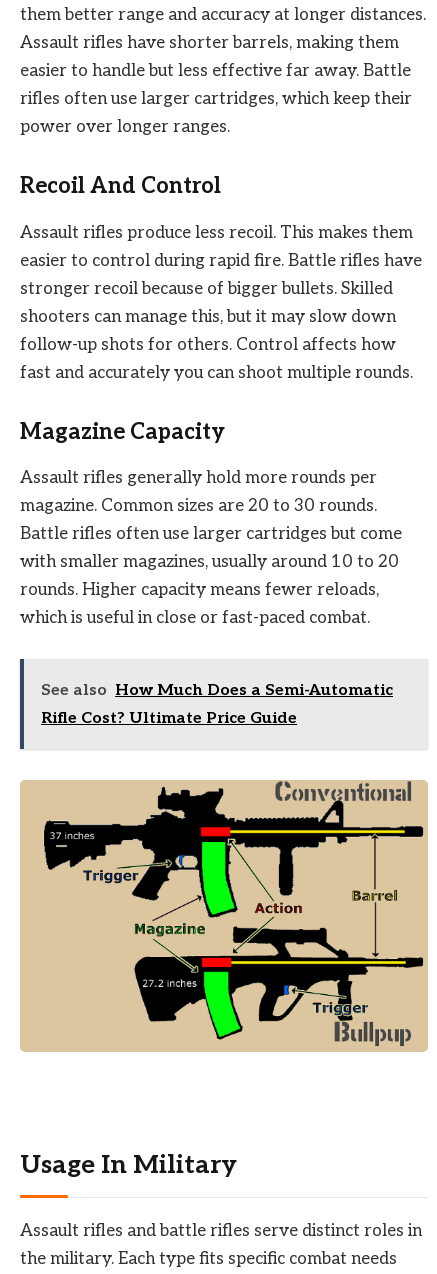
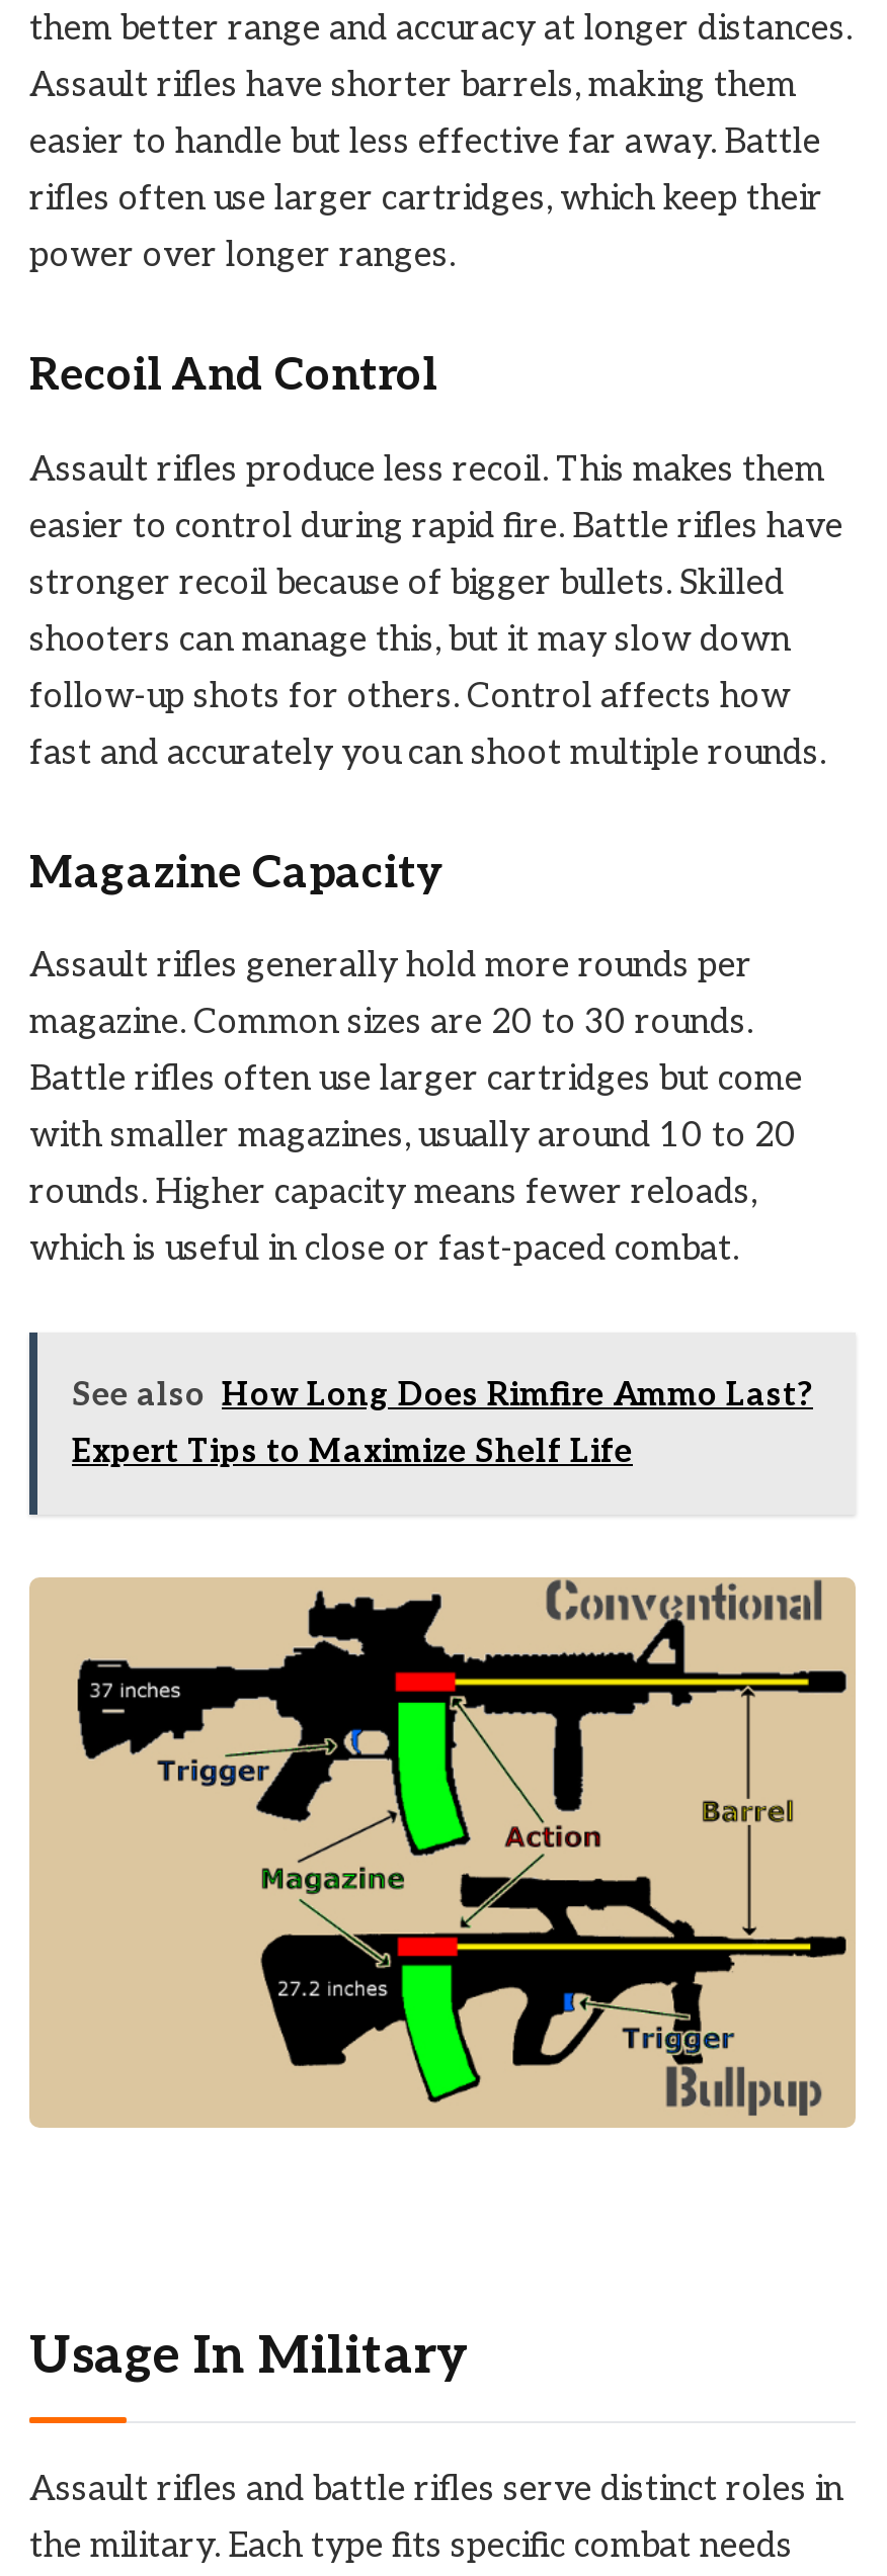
- See also How Much Does a Semi-Automatic
+ See also How Long Does Rimfire Ammo Last?

- Rifle Cost? Ultimate Price Guide
+ Expert Tips to Maximize Shelf Life
